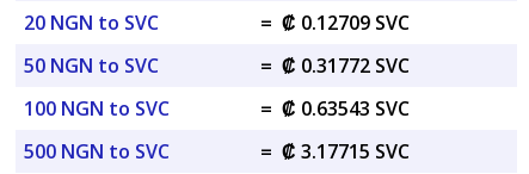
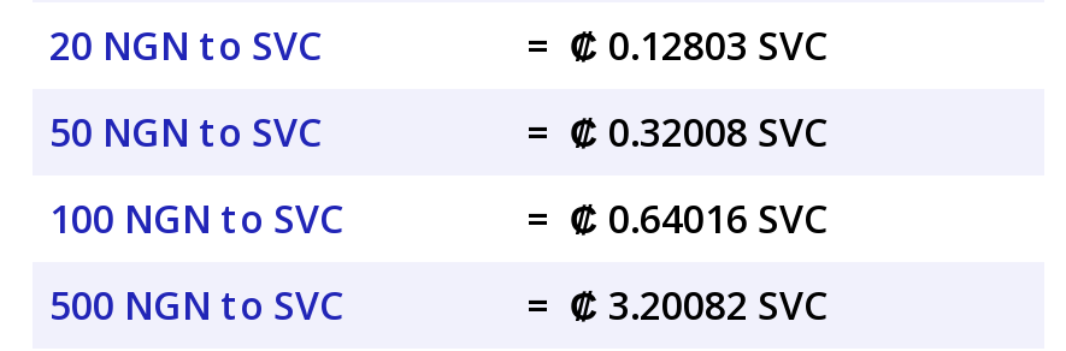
- = ₡ 0.12709 SVC
+ = ₡ 0.12803 SVC

- = ₡ 0.31772 SVC
+ = ₡ 0.32008 SVC

- = ₡ 0.63543 SVC
+ = ₡ 0.64016 SVC

- = ₡ 3.17715 SVC
+ = ₡ 3.20082 SVC
